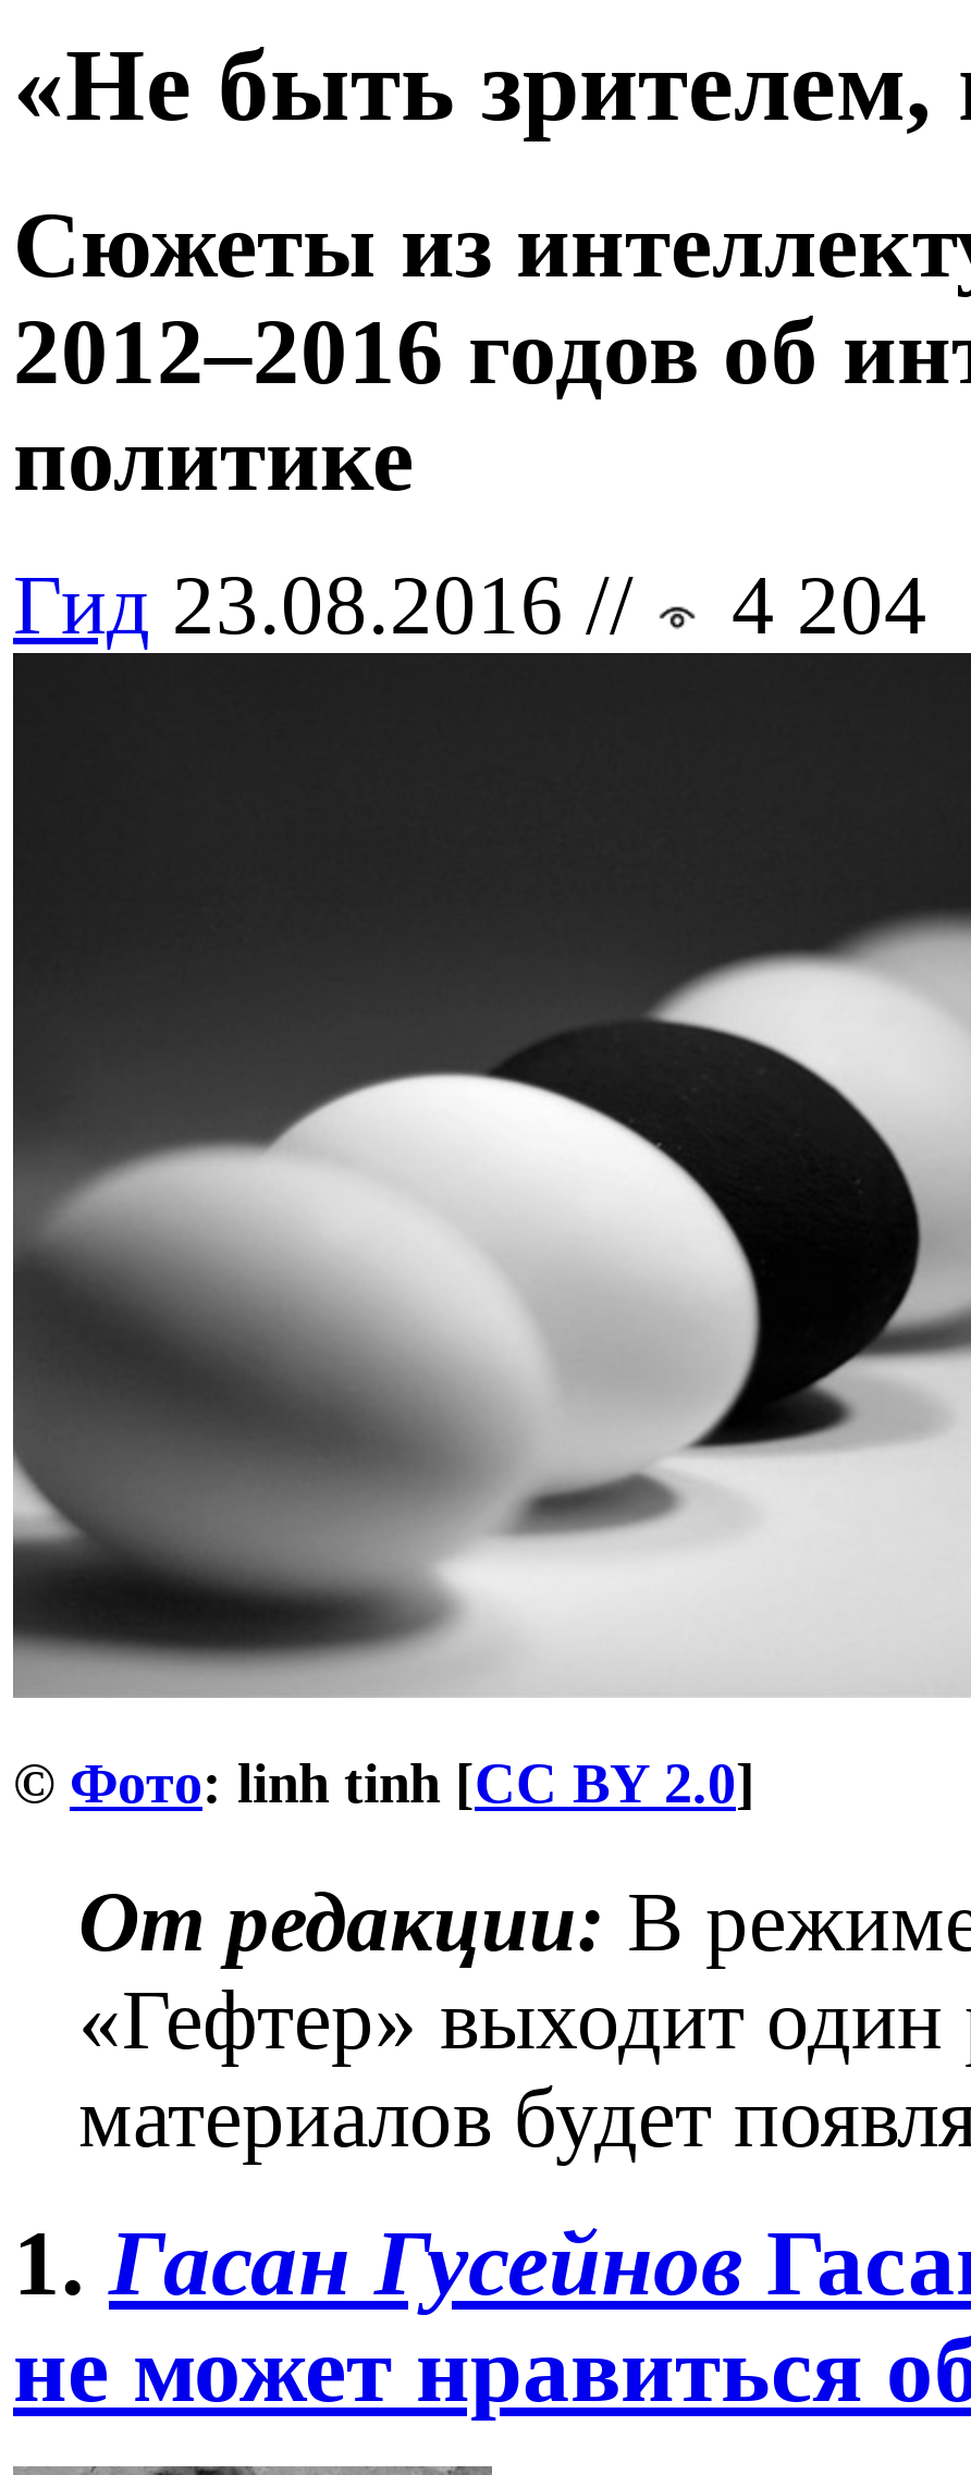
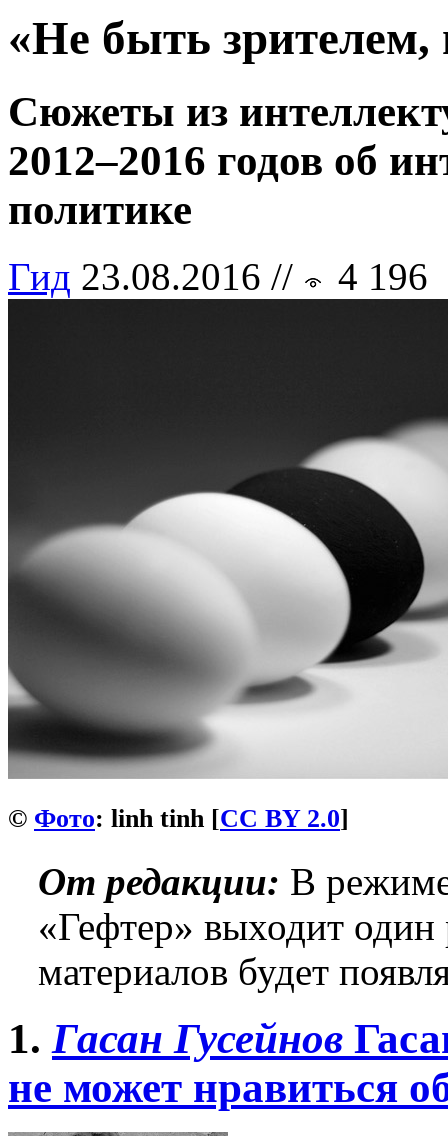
- Гид 23.08.2016 // 4 204
+ Гид 23.08.2016 // 4 196
